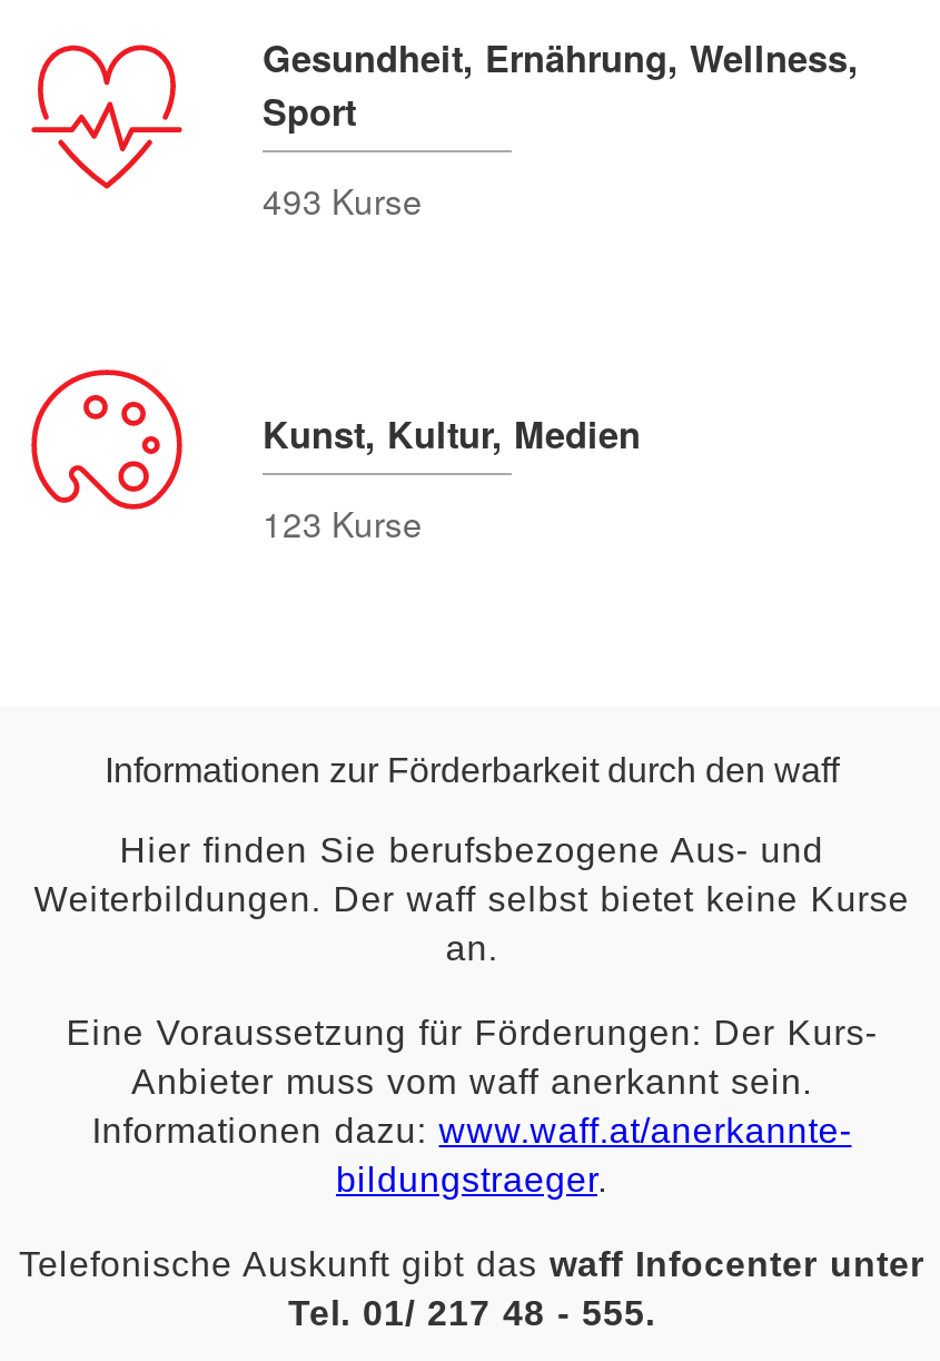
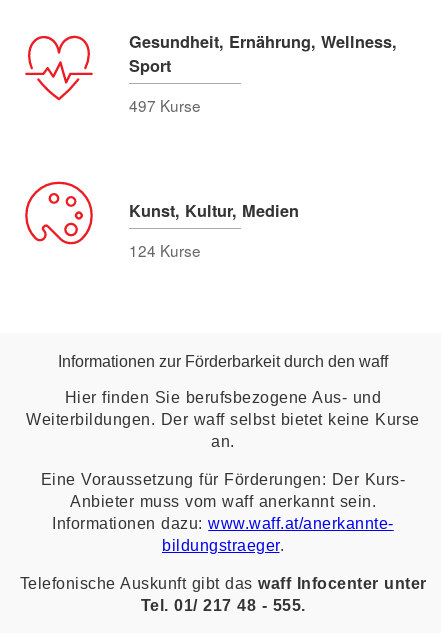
- 493 Kurse
+ 497 Kurse

- 123 Kurse
+ 124 Kurse
